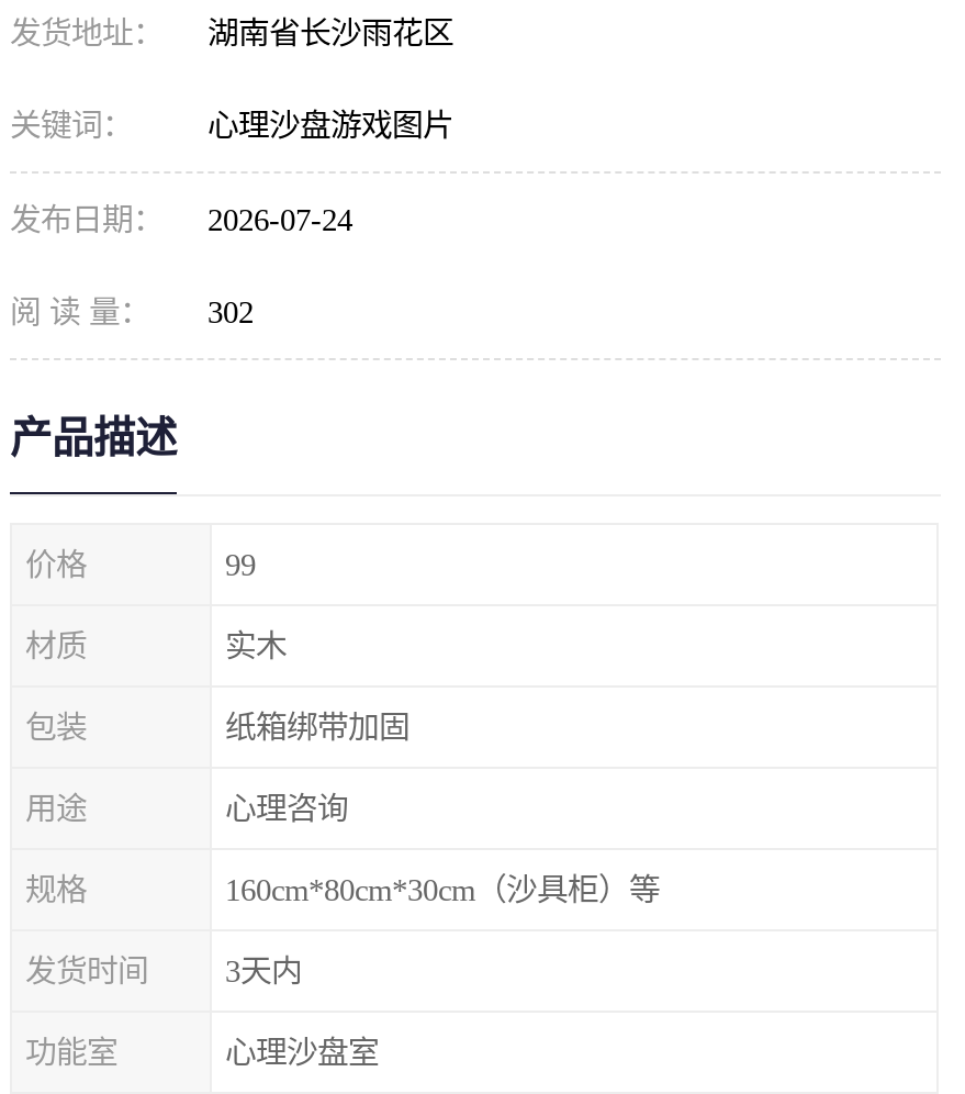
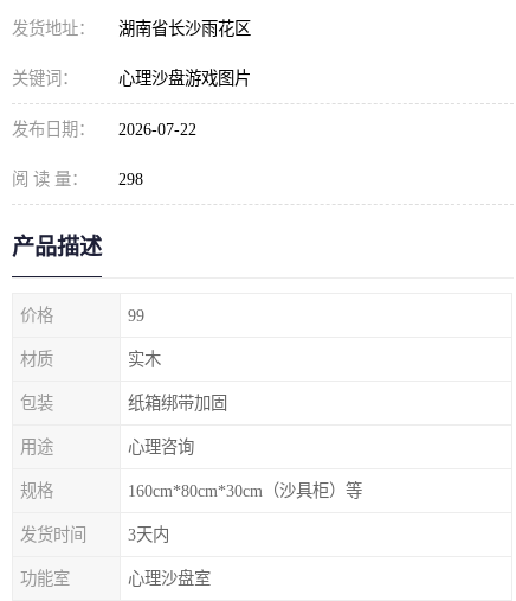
- 发布日期： 2026-07-24
+ 发布日期： 2026-07-22

- 阅 读 量： 302
+ 阅 读 量： 298
